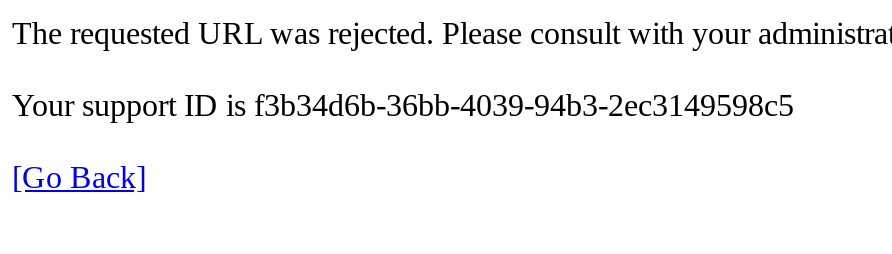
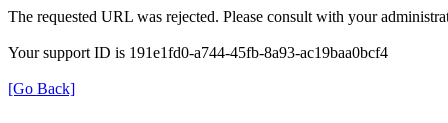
- Your support ID is f3b34d6b-36bb-4039-94b3-2ec3149598c5
+ Your support ID is 191e1fd0-a744-45fb-8a93-ac19baa0bcf4
